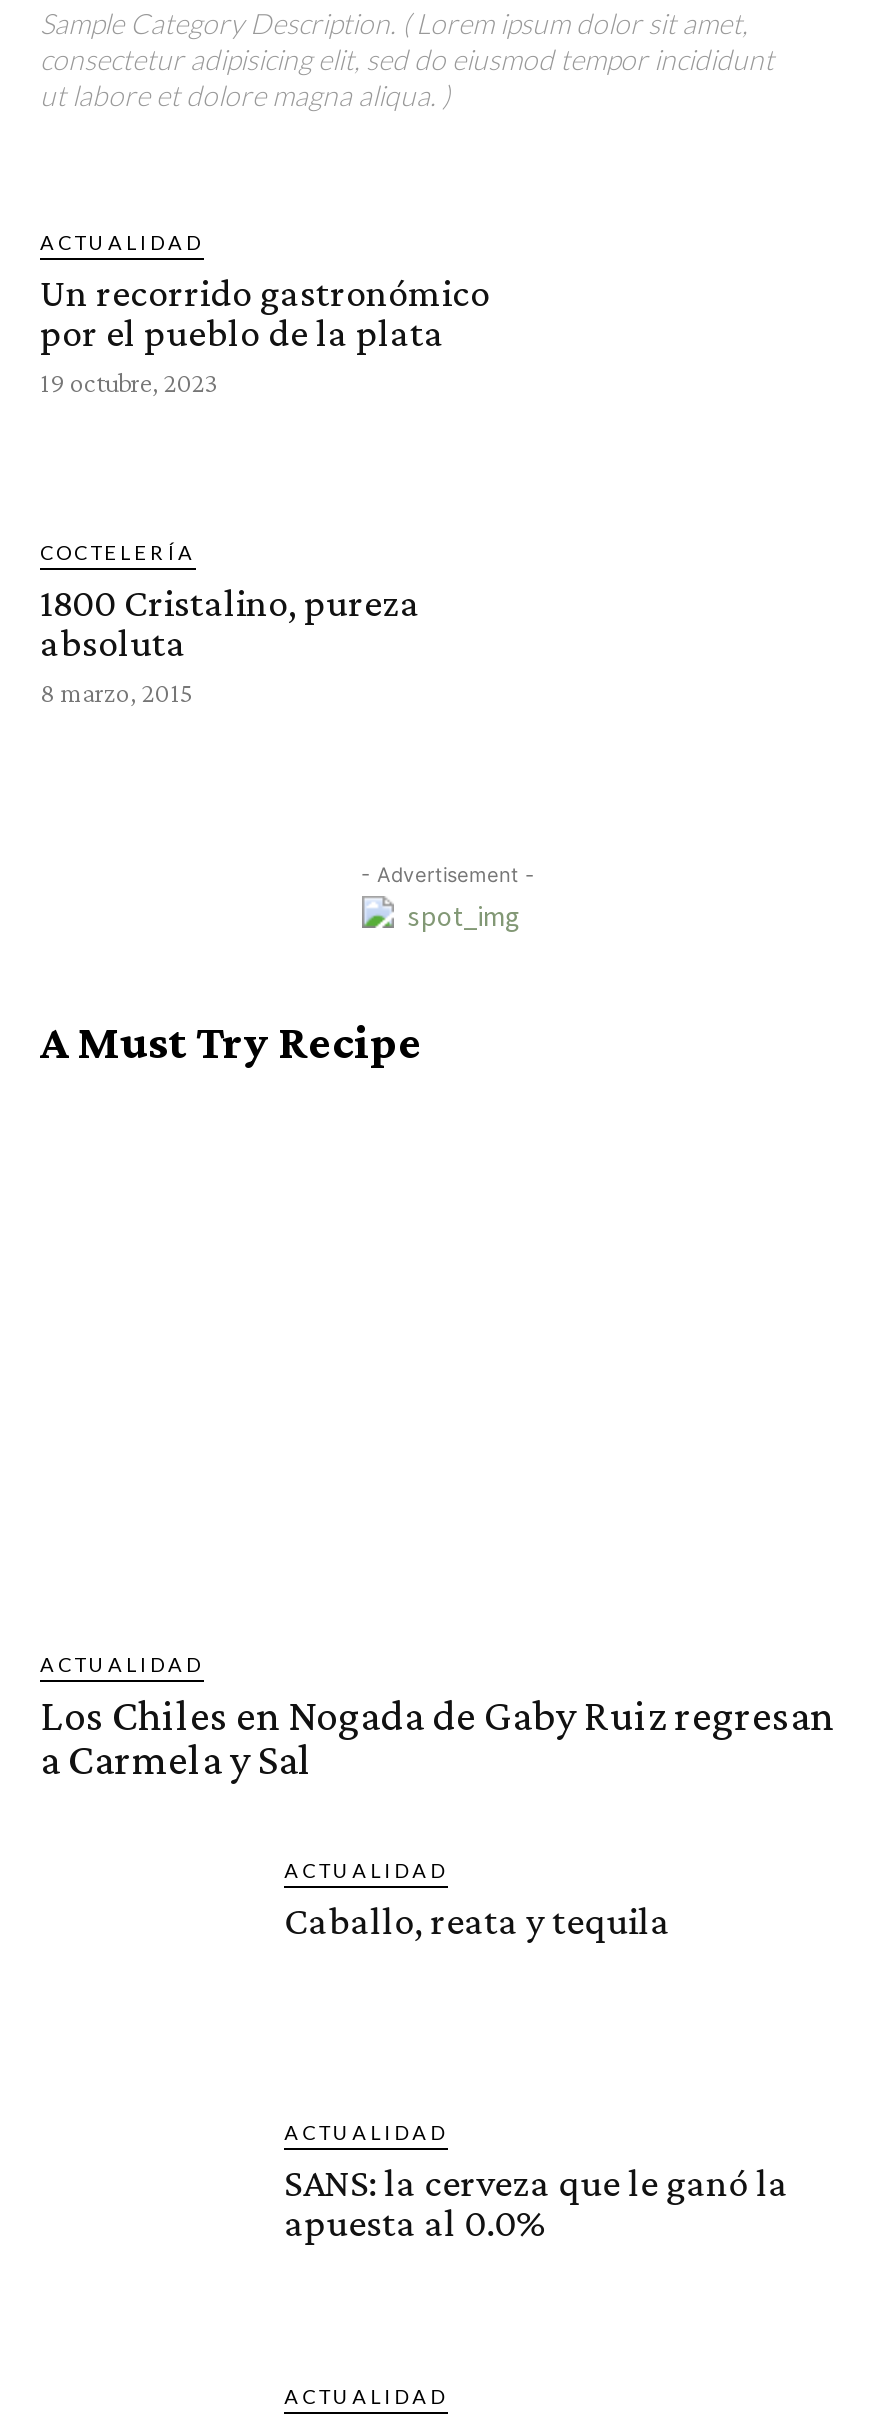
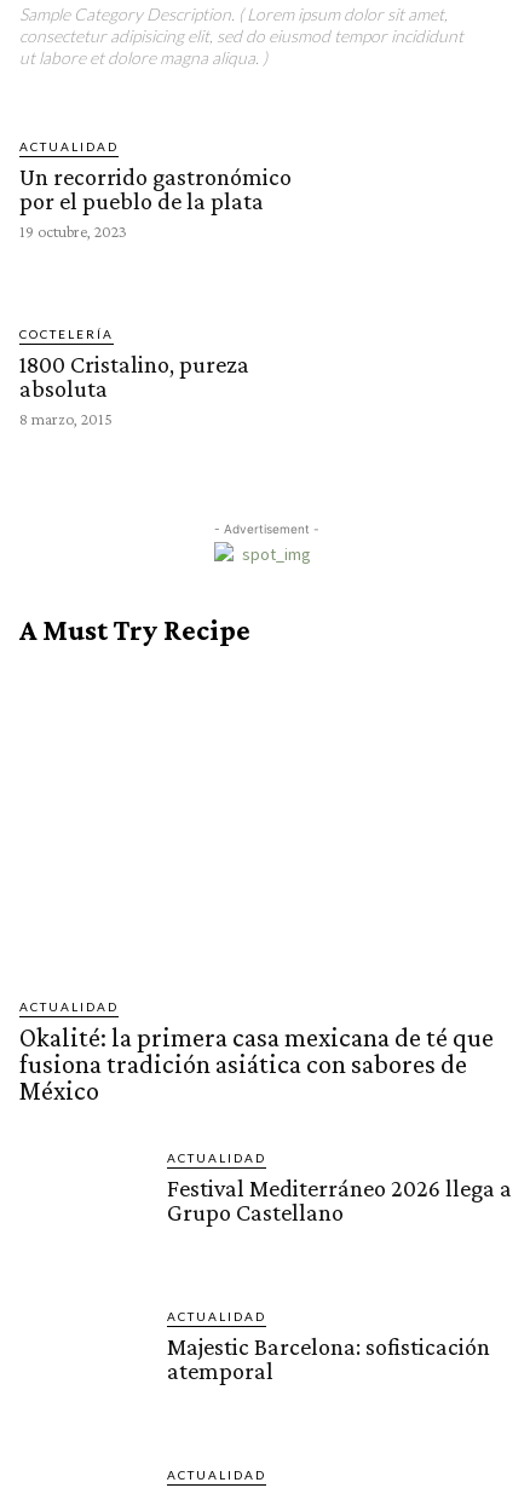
- Los Chiles en Nogada de Gaby Ruiz regresan
- a Carmela y Sal
+ Okalité: la primera casa mexicana de té que
+ fusiona tradición asiática con sabores de
+ México

- Caballo, reata y tequila
+ Festival Mediterráneo 2026 llega a
+ Grupo Castellano

- SANS: la cerveza que le ganó la
- apuesta al 0.0%
+ Majestic Barcelona: sofisticación
+ atemporal
